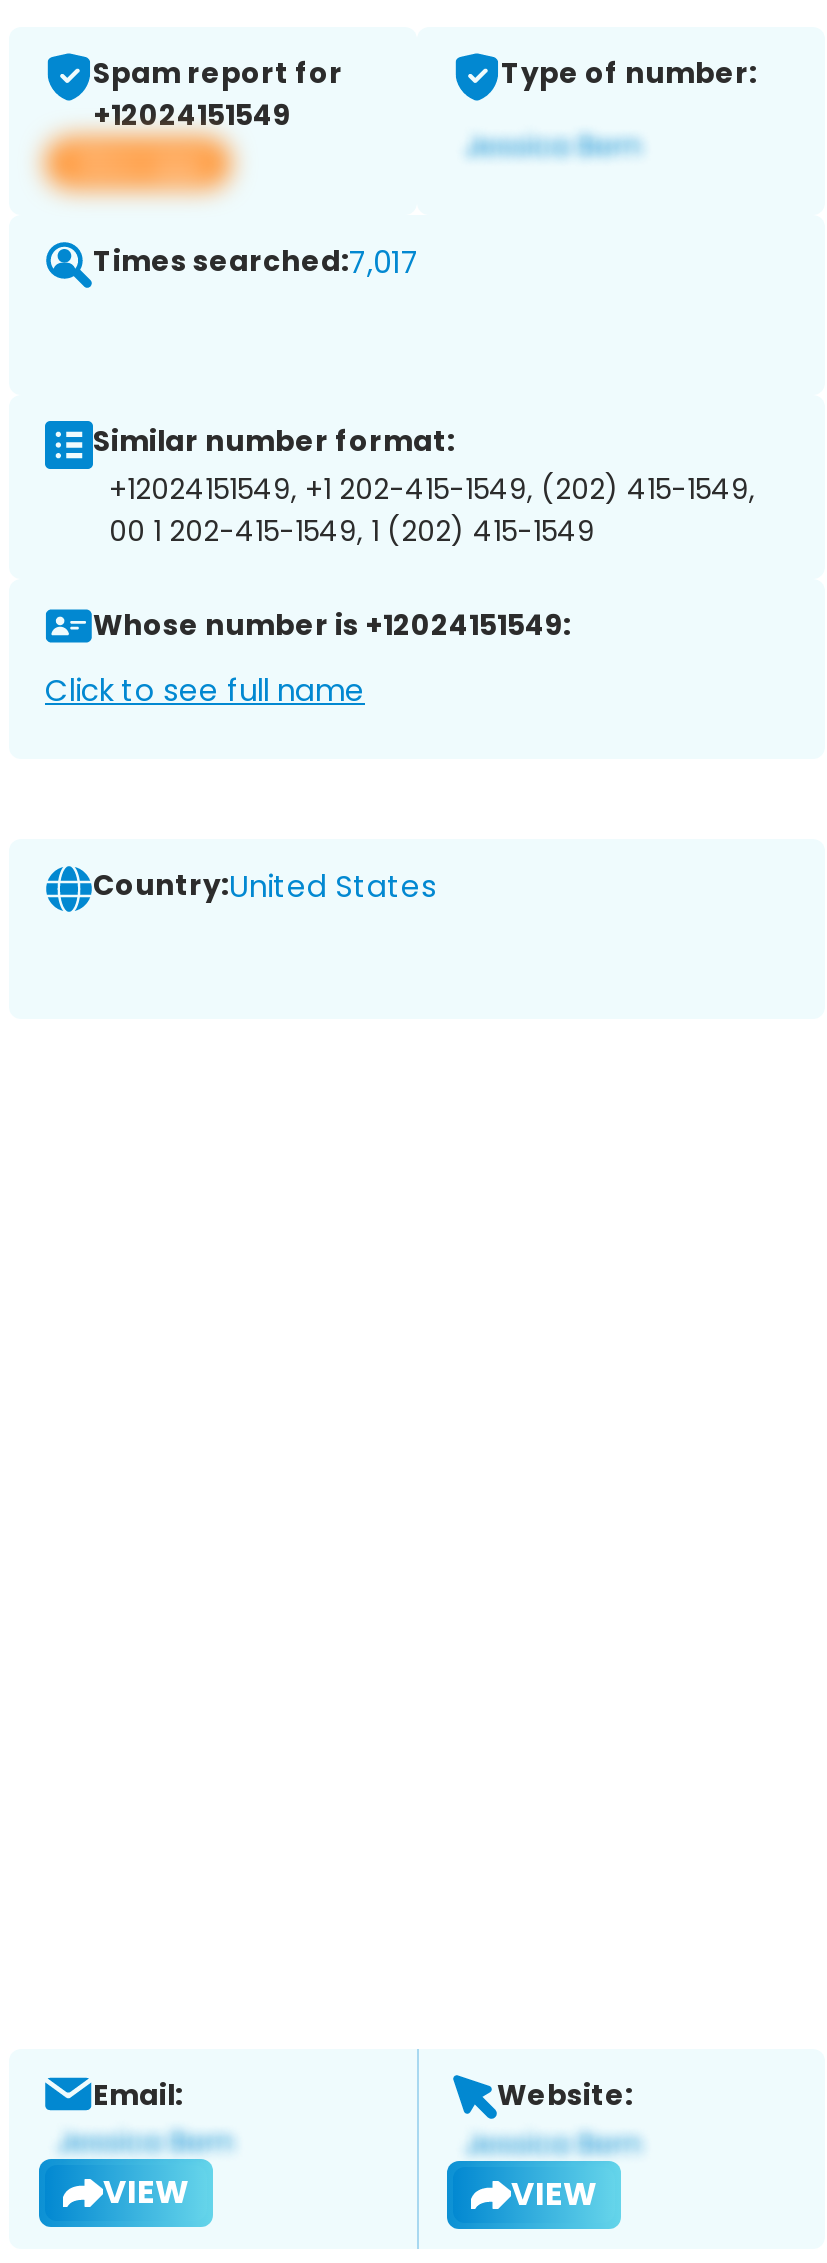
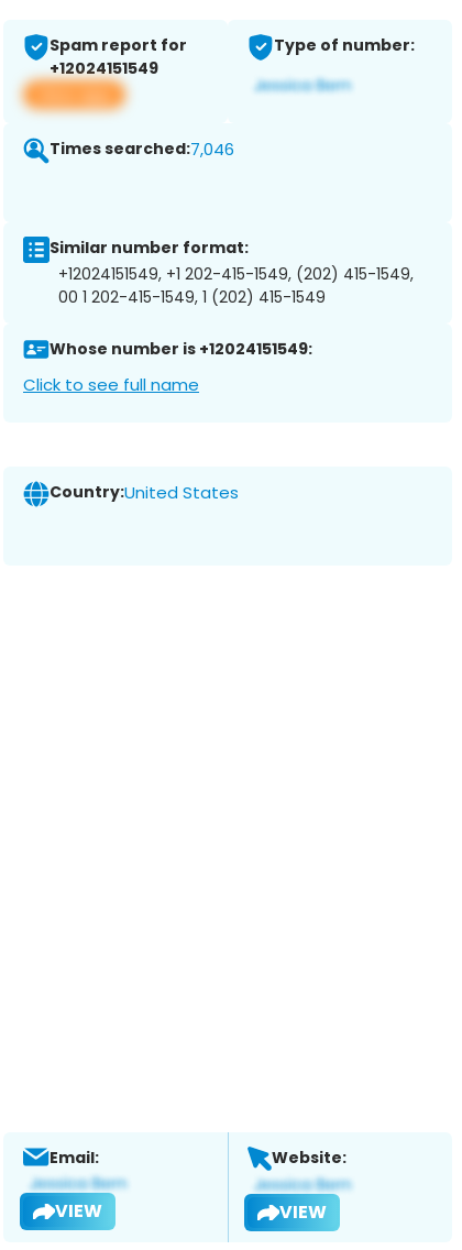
- Times searched:7,017
+ Times searched:7,046
